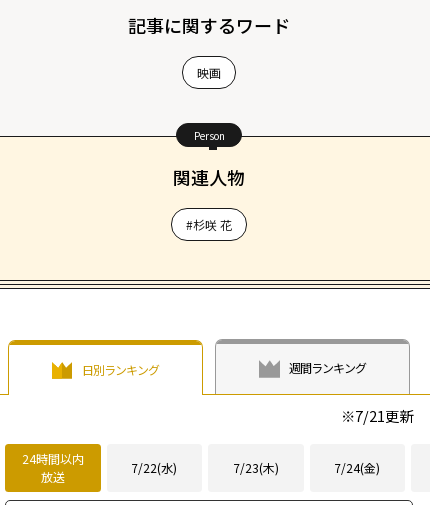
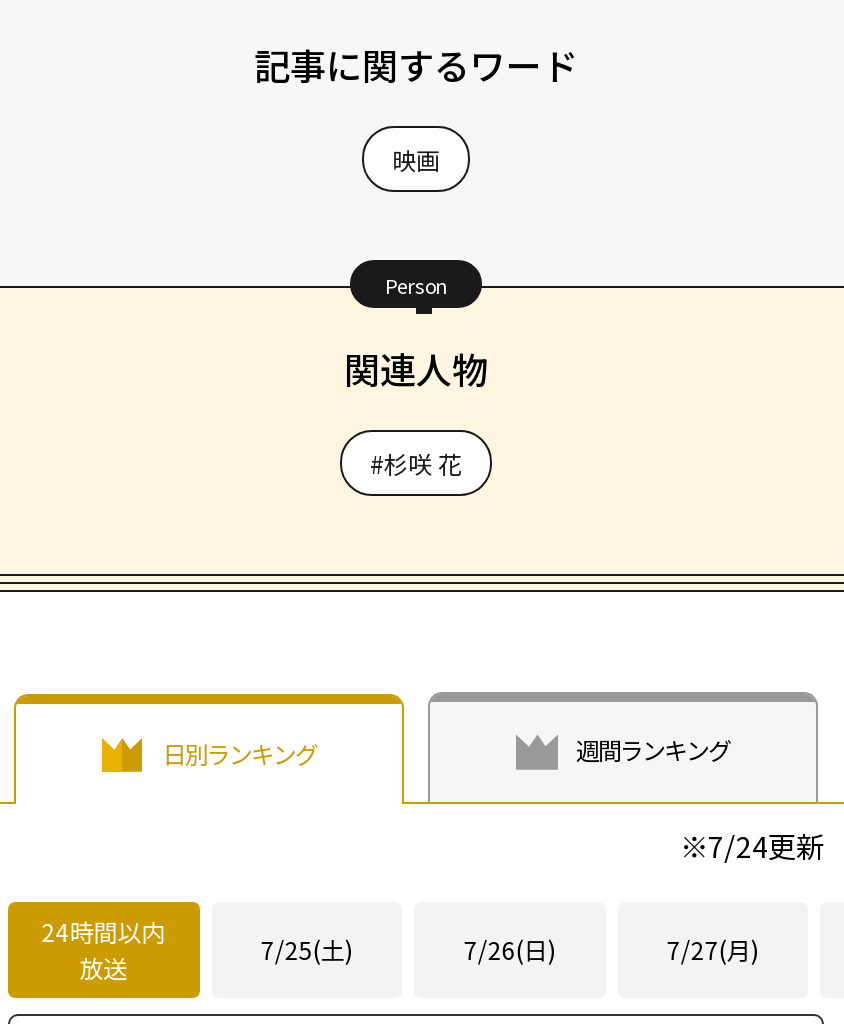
- ※7/21更新
+ ※7/24更新

- 7/22(水)
- 7/23(木)
- 7/24(金)
+ 7/25(土)
+ 7/26(日)
+ 7/27(月)
